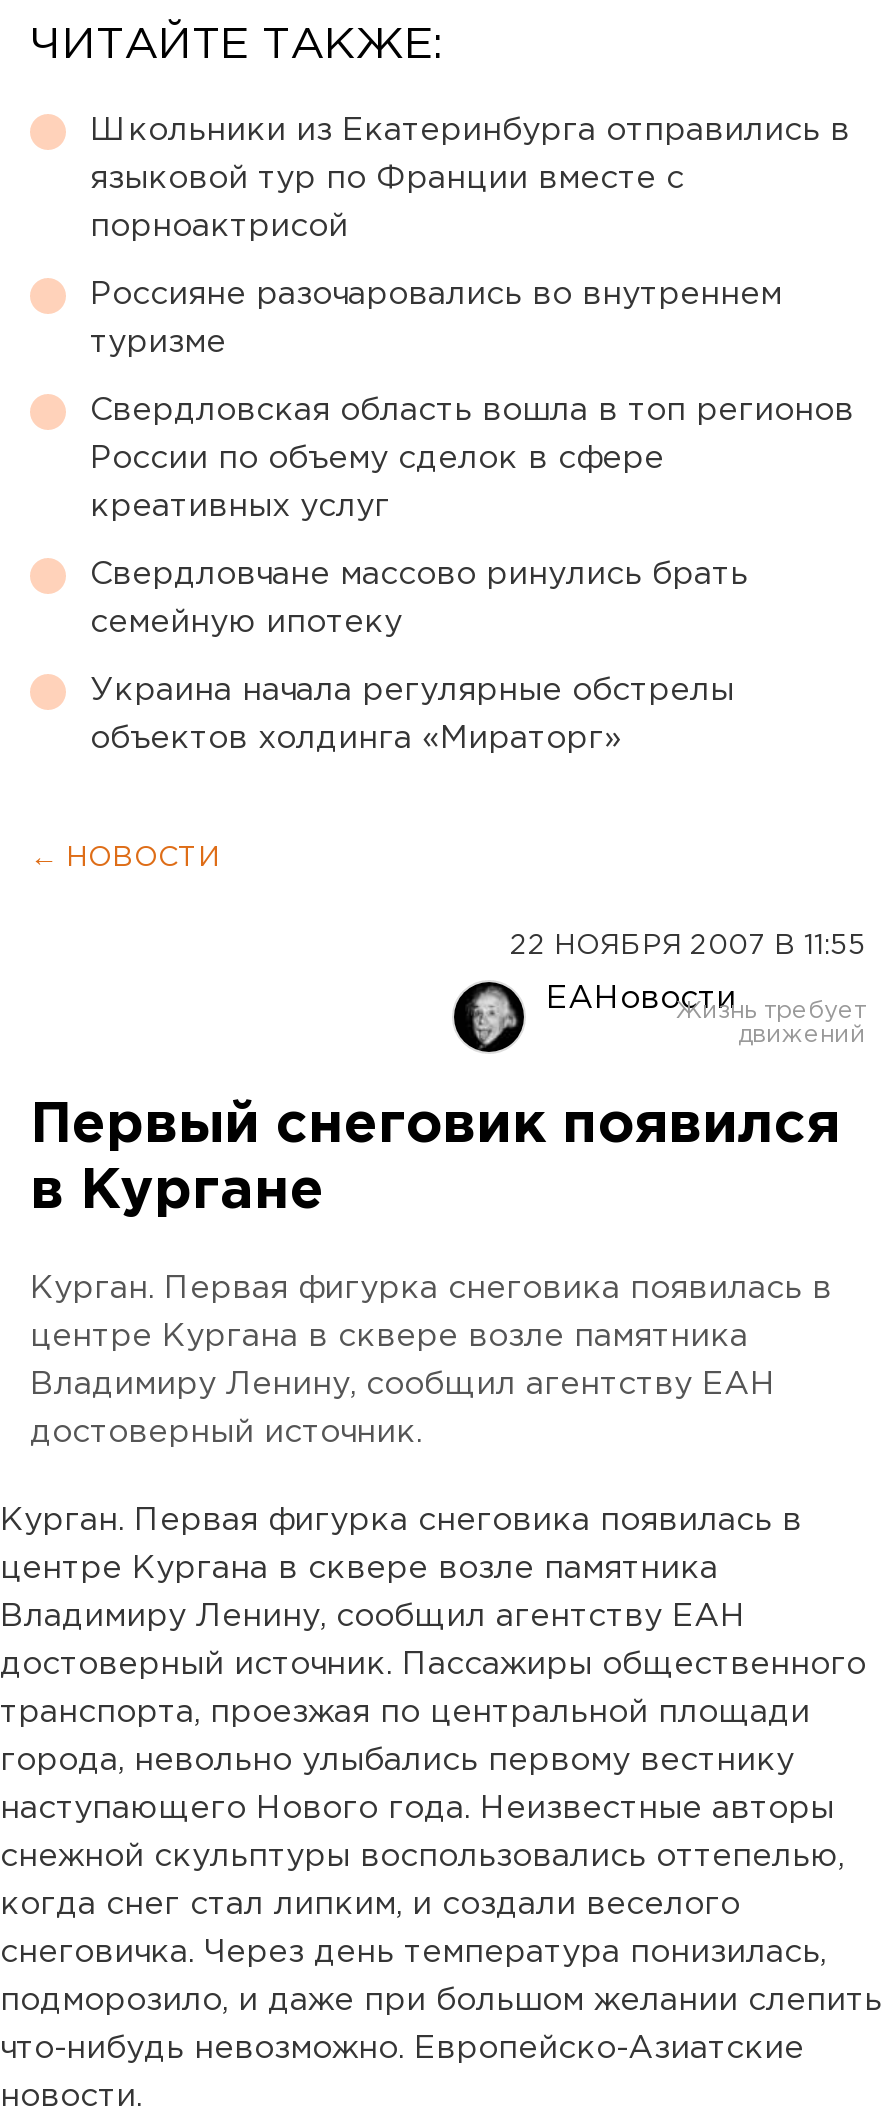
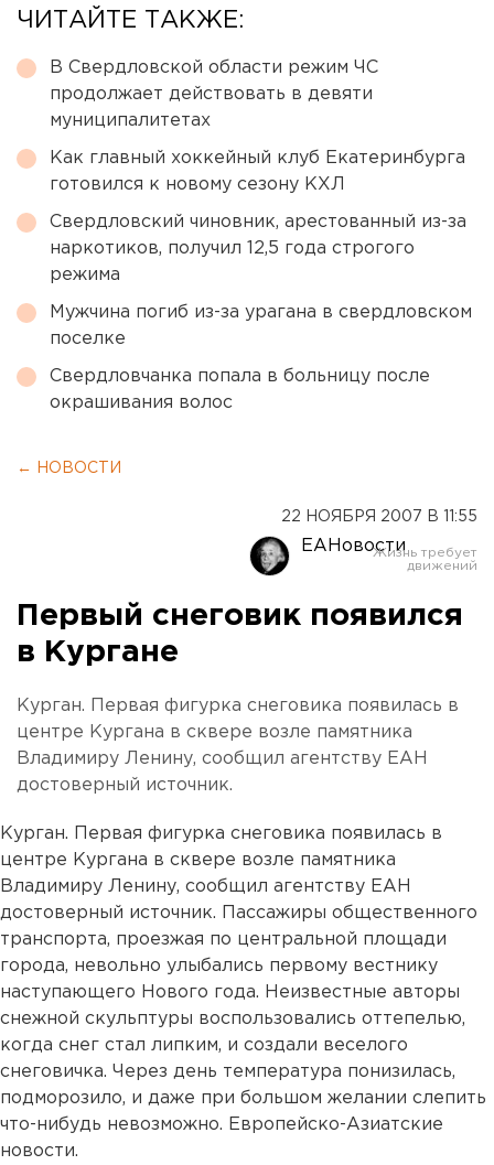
- Школьники из Екатеринбурга отправились в
+ В Свердловской области режим ЧС

- языковой тур по Франции вместе с
+ продолжает действовать в девяти

- порноактрисой
+ муниципалитетах

- Россияне разочаровались во внутреннем
+ Как главный хоккейный клуб Екатеринбурга

- туризме
+ готовился к новому сезону КХЛ

- Свердловская область вошла в топ регионов
+ Свердловский чиновник, арестованный из-за

- России по объему сделок в сфере
+ наркотиков, получил 12,5 года строгого

- креативных услуг
+ режима

- Свердловчане массово ринулись брать
+ Мужчина погиб из-за урагана в свердловском

- семейную ипотеку
+ поселке

- Украина начала регулярные обстрелы
+ Свердловчанка попала в больницу после

- объектов холдинга «Мираторг»
+ окрашивания волос
